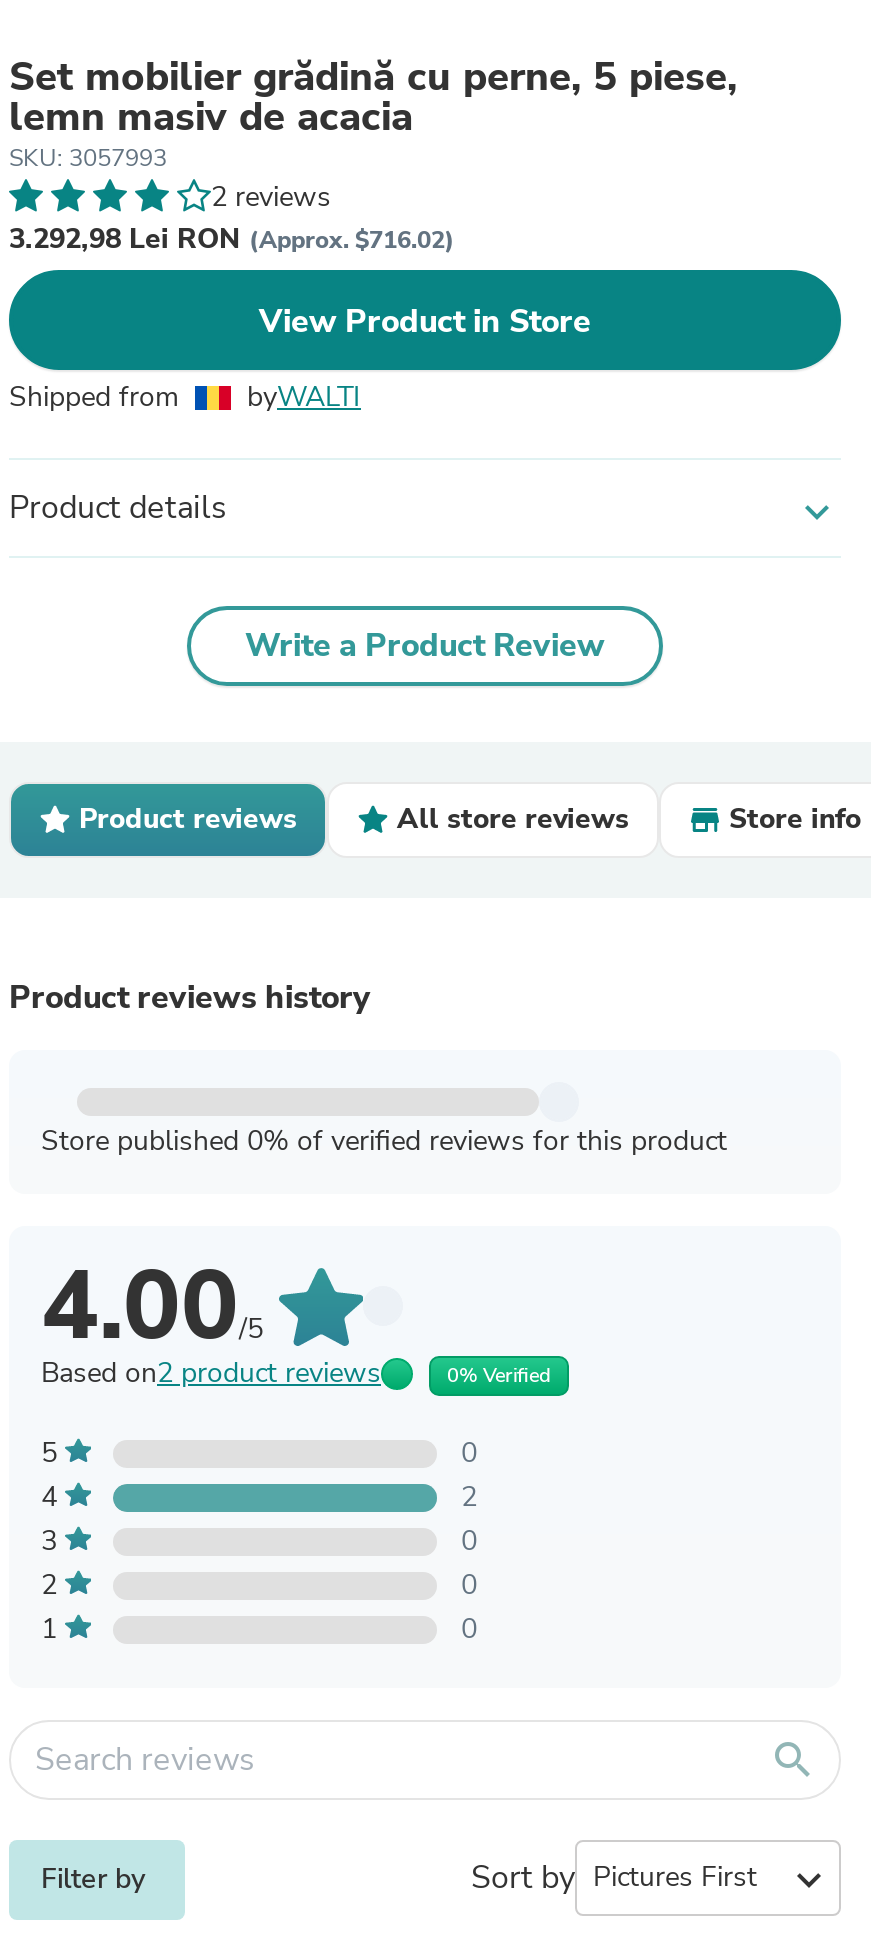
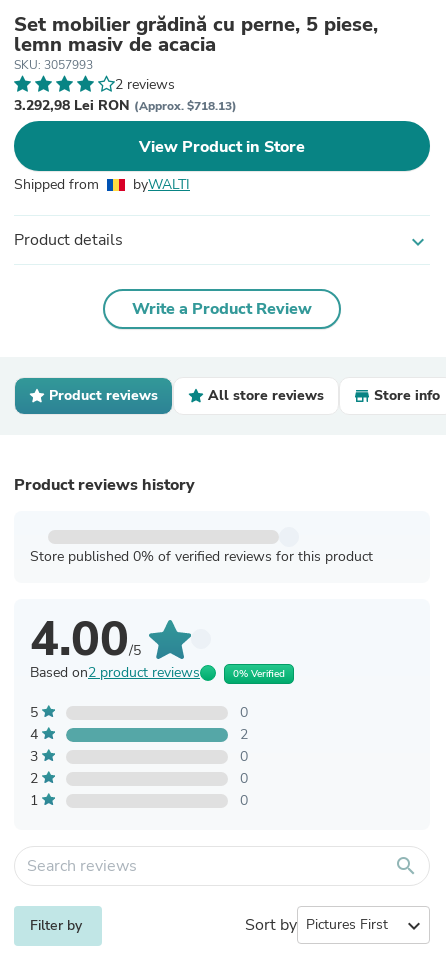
- 3.292,98 Lei RON (Approx. $716.02)
+ 3.292,98 Lei RON (Approx. $718.13)
